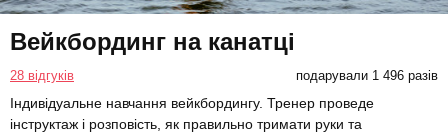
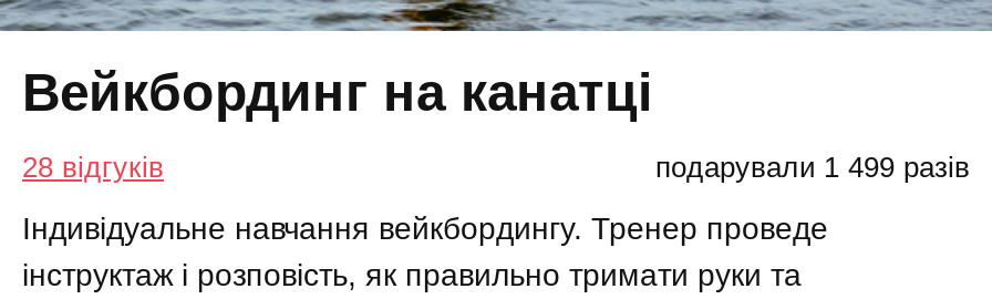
- подарували 1 496 разів
+ подарували 1 499 разів
